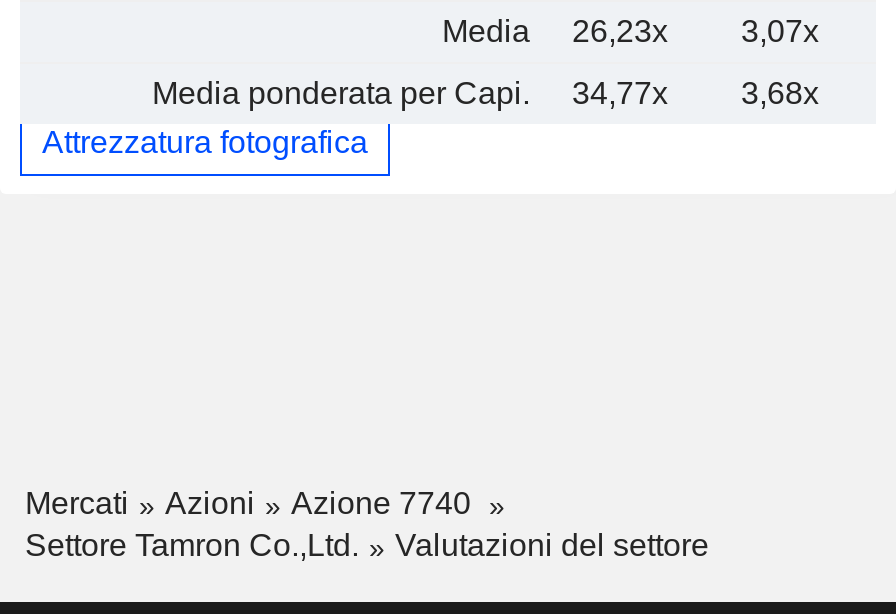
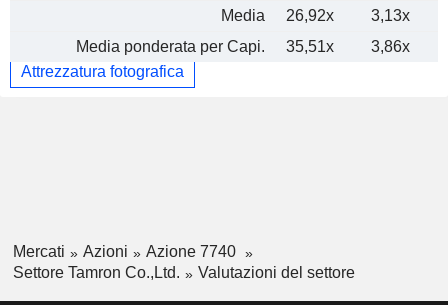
- 26,23x
- 3,07x
+ 26,92x
+ 3,13x

- 34,77x
- 3,68x
+ 35,51x
+ 3,86x
